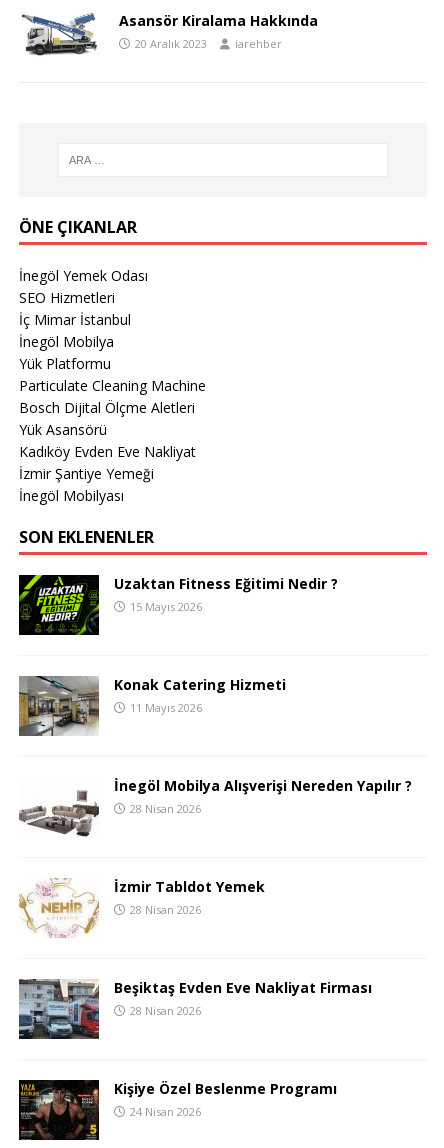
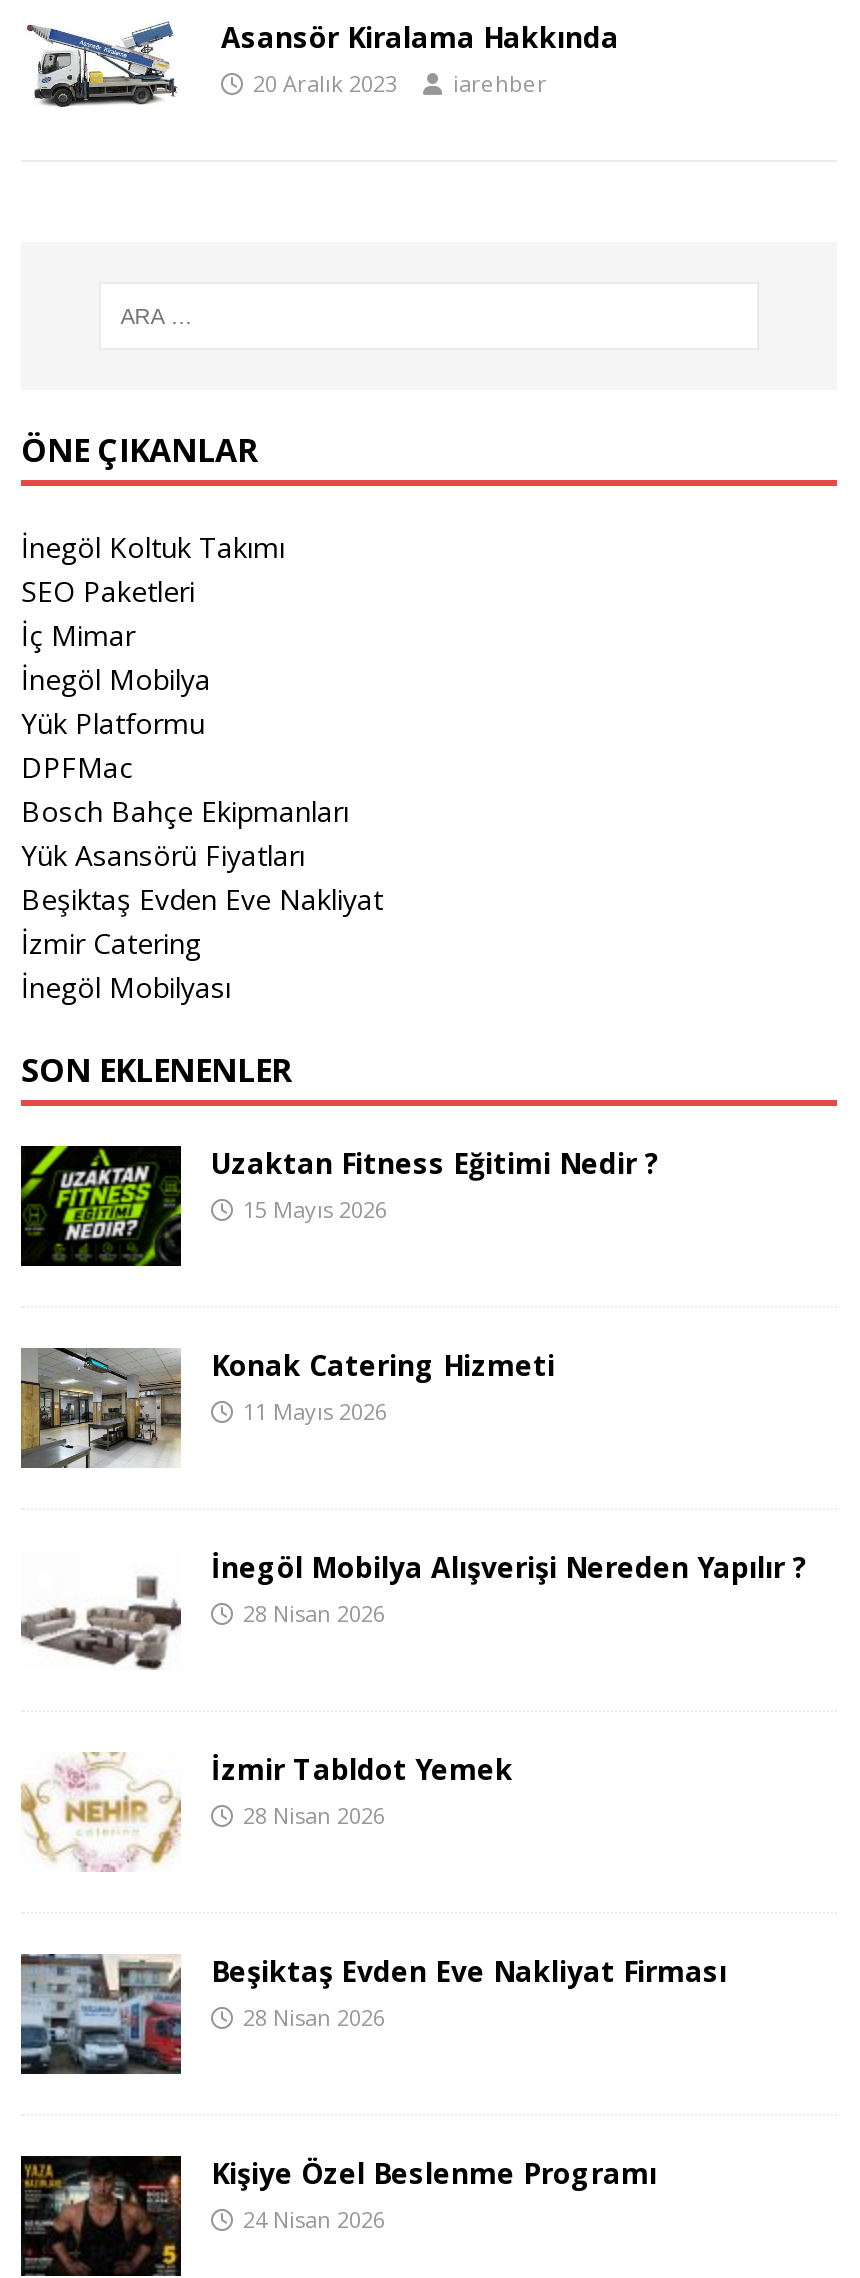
- İnegöl Yemek Odası
- SEO Hizmetleri
- İç Mimar İstanbul
+ İnegöl Koltuk Takımı
+ SEO Paketleri
+ İç Mimar

- Particulate Cleaning Machine
- Bosch Dijital Ölçme Aletleri
- Yük Asansörü
- Kadıköy Evden Eve Nakliyat
- İzmir Şantiye Yemeği
+ DPFMac
+ Bosch Bahçe Ekipmanları
+ Yük Asansörü Fiyatları
+ Beşiktaş Evden Eve Nakliyat
+ İzmir Catering
